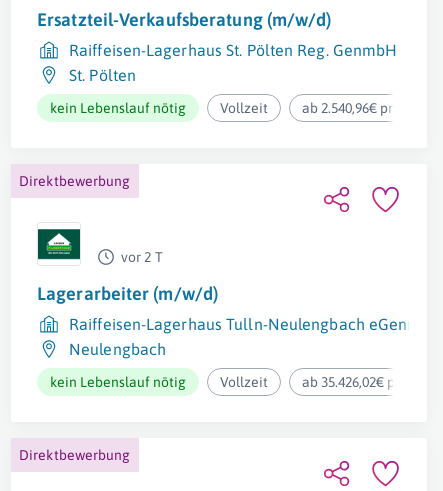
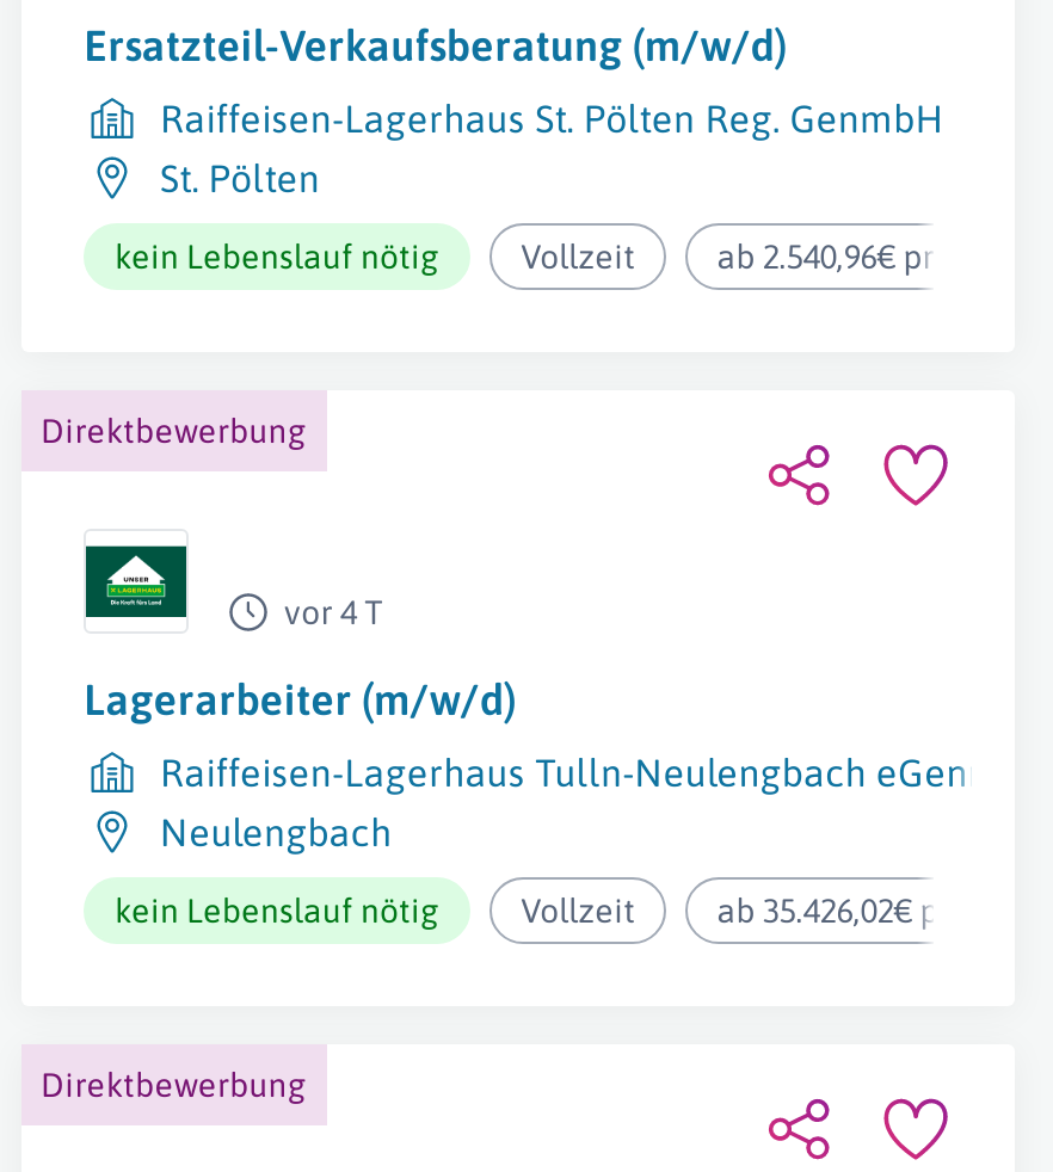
- vor 2 T
+ vor 4 T
